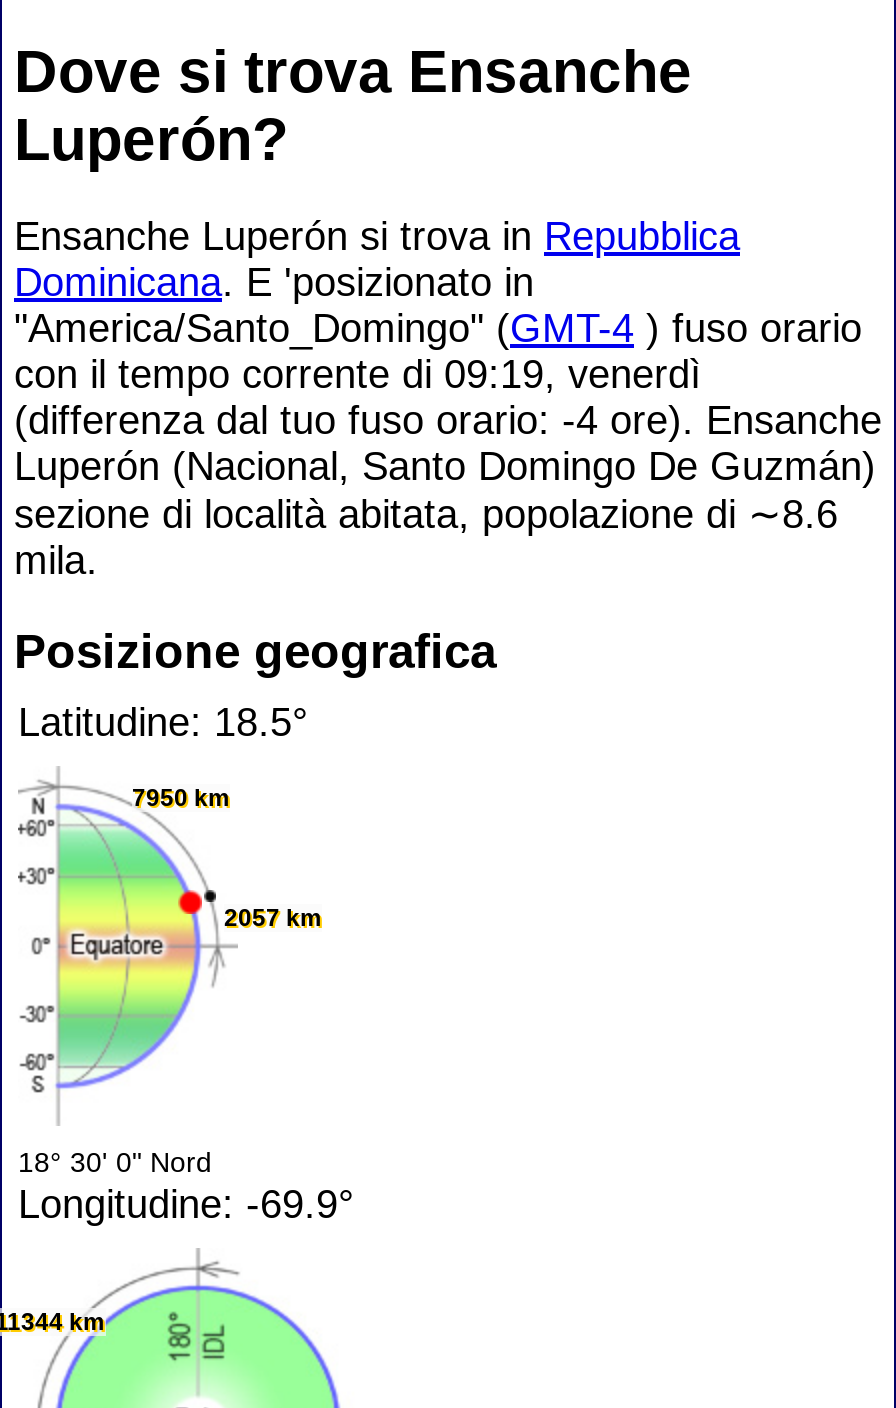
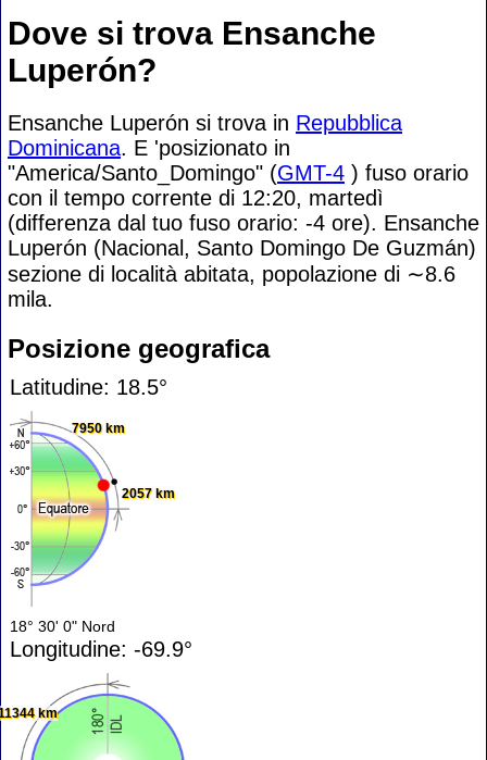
- con il tempo corrente di 09:19, venerdì
+ con il tempo corrente di 12:20, martedì
